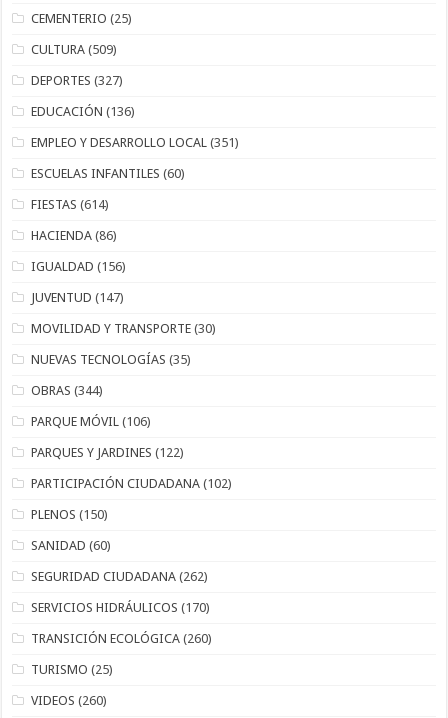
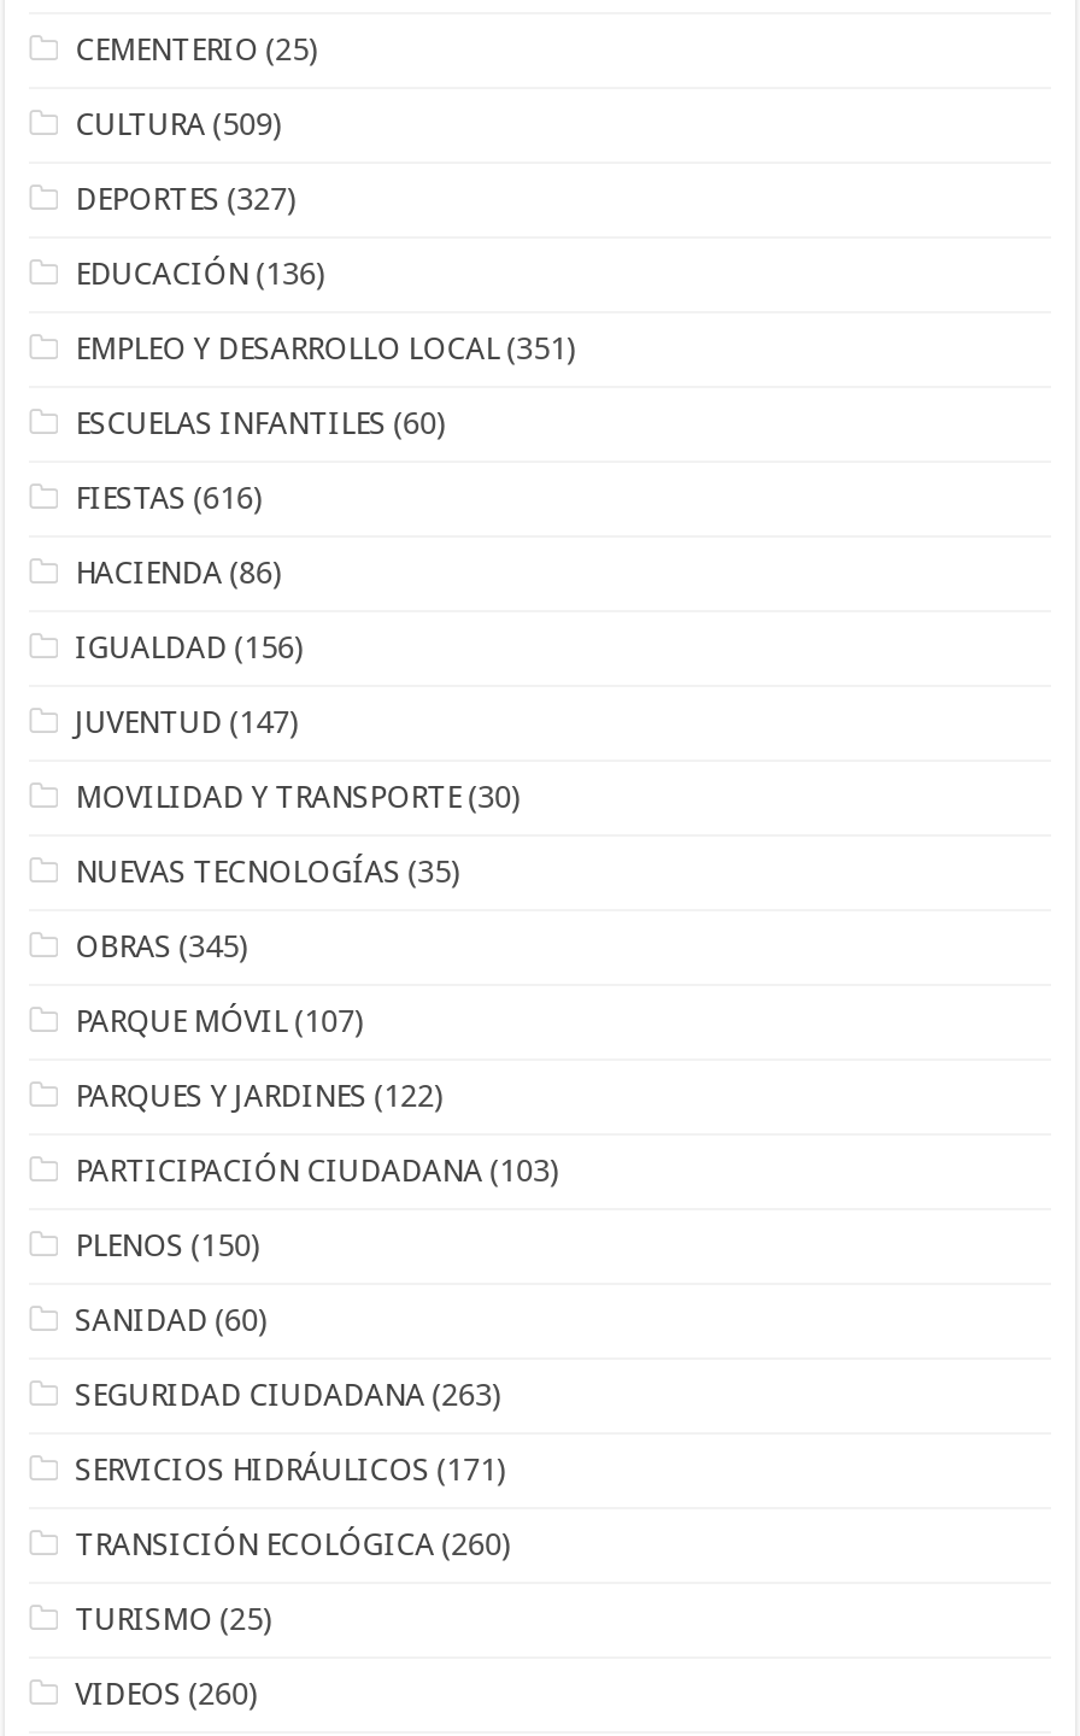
- FIESTAS (614)
+ FIESTAS (616)

- OBRAS (344)
+ OBRAS (345)

- PARQUE MÓVIL (106)
+ PARQUE MÓVIL (107)

- PARTICIPACIÓN CIUDADANA (102)
+ PARTICIPACIÓN CIUDADANA (103)

- SEGURIDAD CIUDADANA (262)
+ SEGURIDAD CIUDADANA (263)

- SERVICIOS HIDRÁULICOS (170)
+ SERVICIOS HIDRÁULICOS (171)
